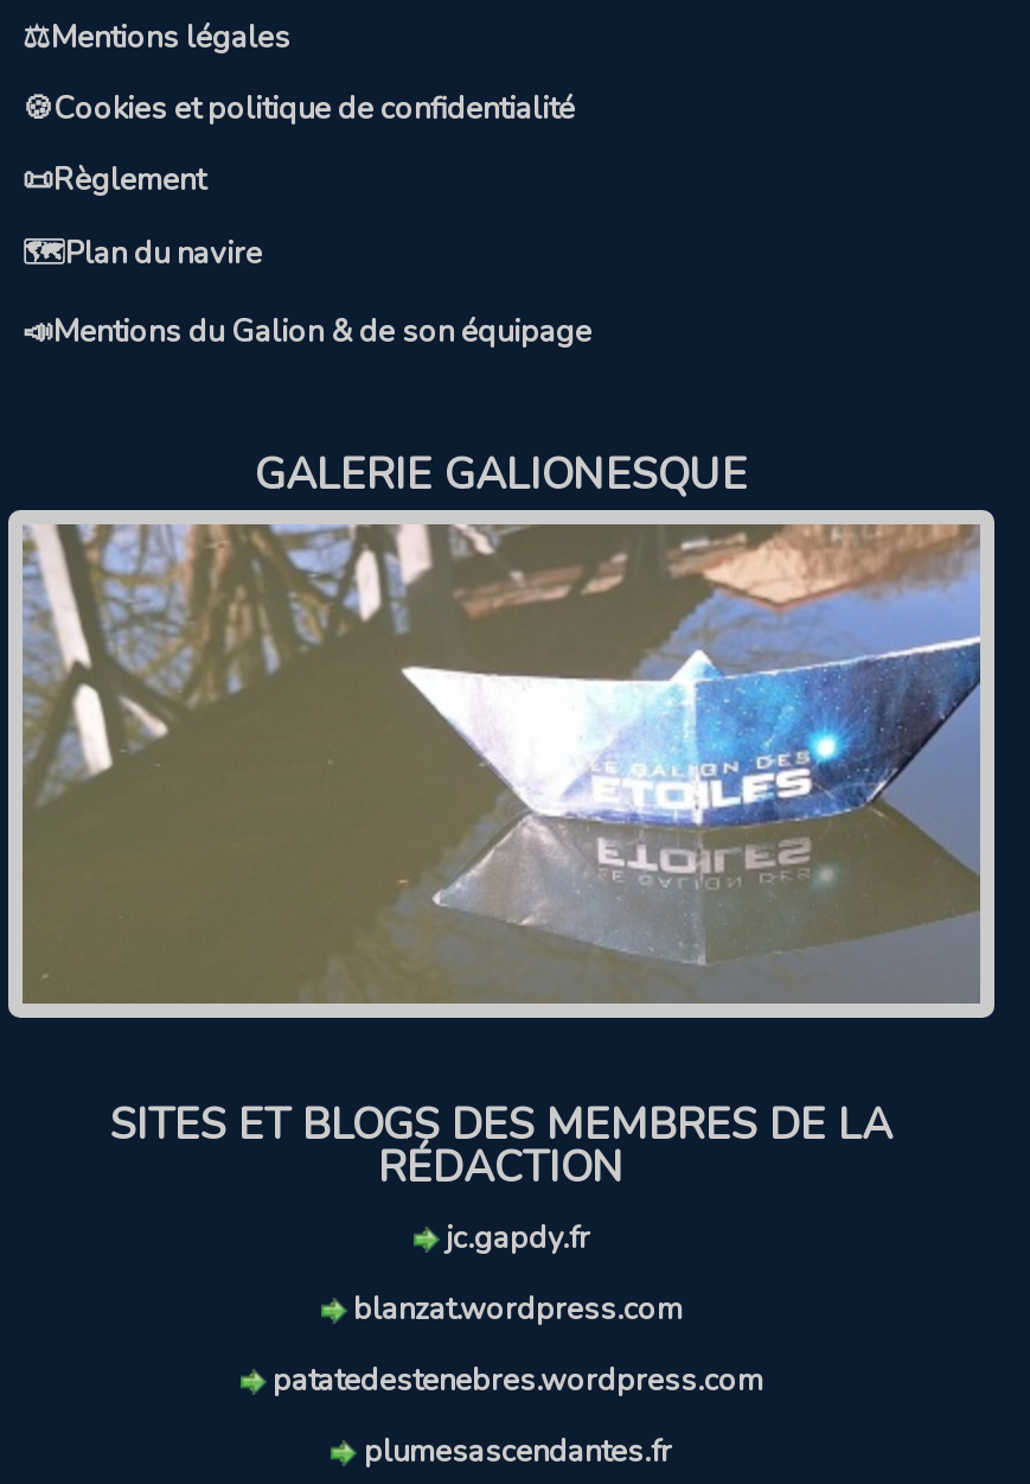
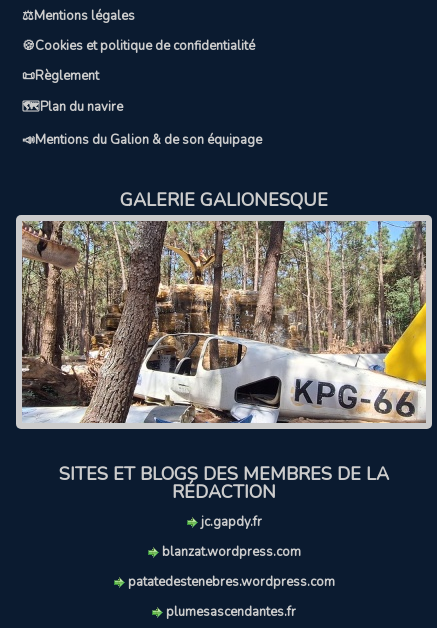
- [image]
+ [image]
